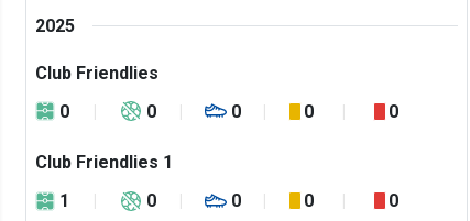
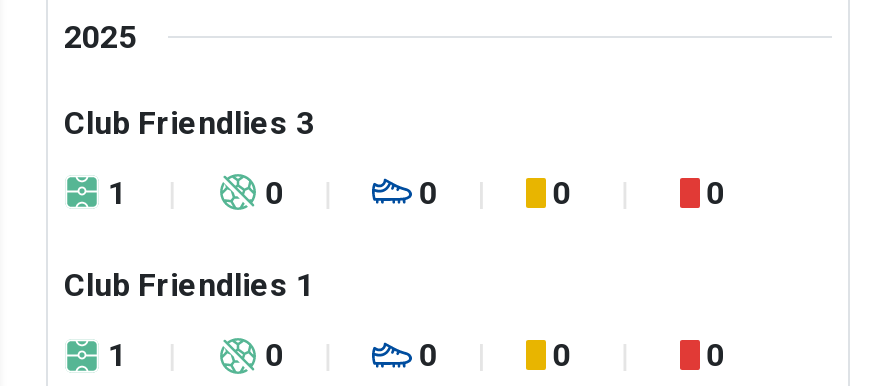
- Club Friendlies
+ Club Friendlies 3

- 0
+ 1
